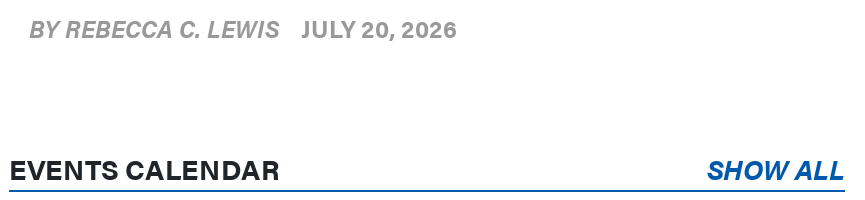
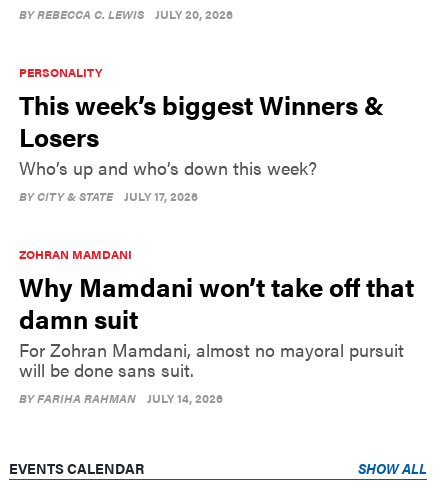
+ PERSONALITY
+ This week’s biggest Winners &
+ Losers
+ Who’s up and who’s down this week?
+ BYCITY & STATE
+ JULY 17, 2026
+ ZOHRAN MAMDANI
+ Why Mamdani won’t take off that
+ damn suit
+ For Zohran Mamdani, almost no mayoral pursuit
+ will be done sans suit.
+ BYFARIHA RAHMAN
+ JULY 14, 2026
